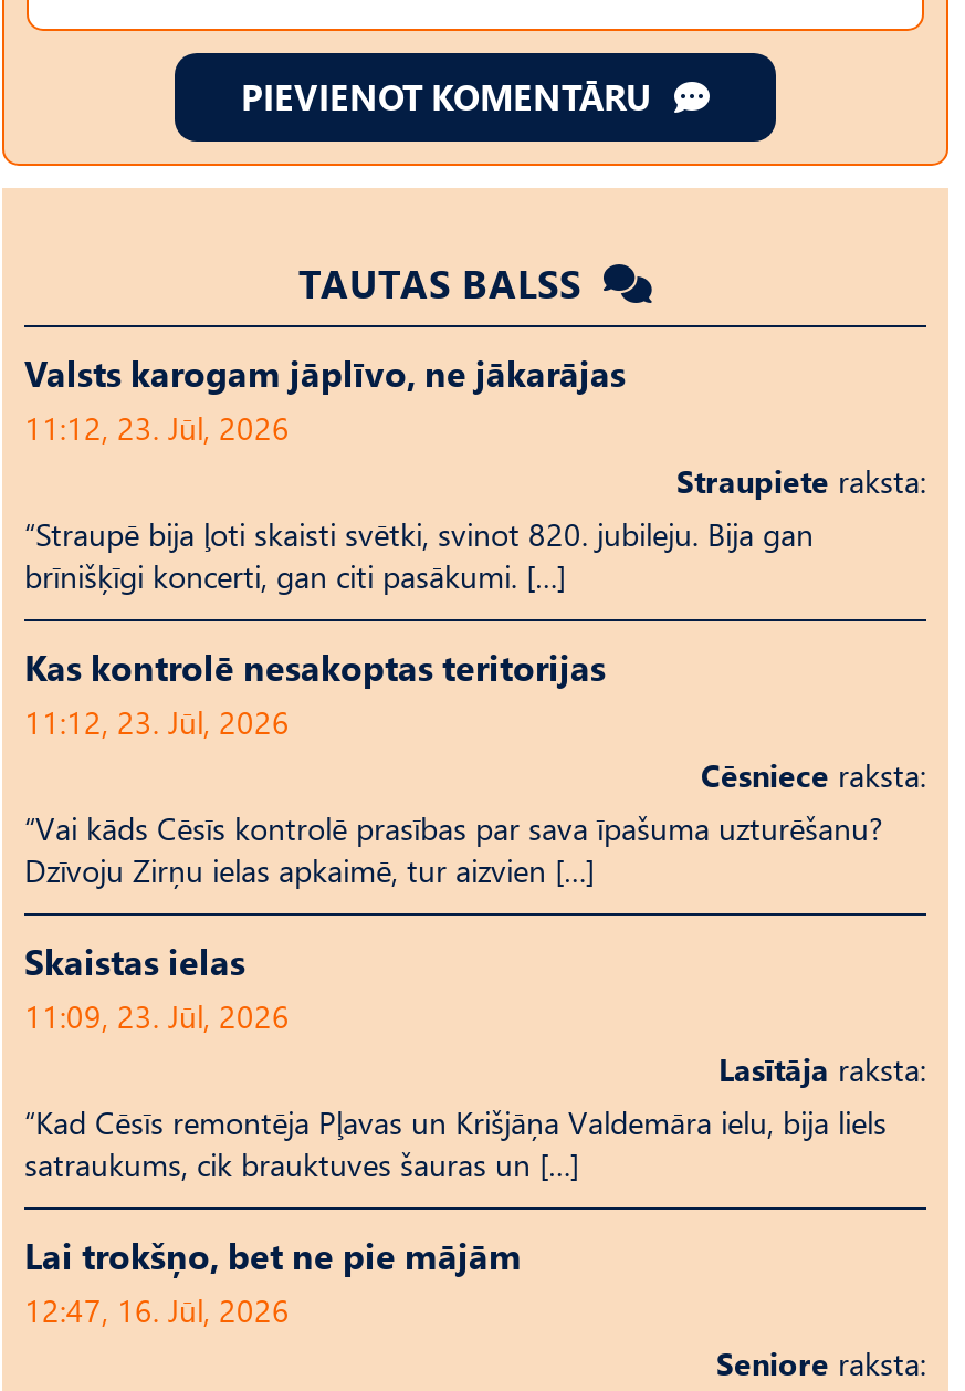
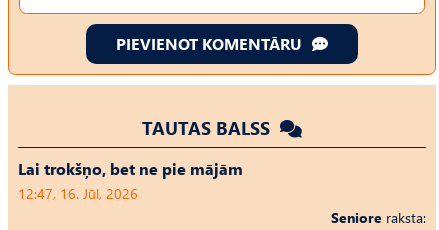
- Valsts karogam jāplīvo, ne jākarājas
- 11:12, 23. Jūl, 2026
- Straupiete raksta:
- “Straupē bija ļoti skaisti svētki, svinot 820. jubileju. Bija gan
- brīnišķīgi koncerti, gan citi pasākumi. […]
- Kas kontrolē nesakoptas teritorijas
- 11:12, 23. Jūl, 2026
- Cēsniece raksta:
- “Vai kāds Cēsīs kontrolē prasības par sava īpašuma uzturēšanu?
- Dzīvoju Zirņu ielas apkaimē, tur aizvien […]
- Skaistas ielas
- 11:09, 23. Jūl, 2026
- Lasītāja raksta:
- “Kad Cēsīs remontēja Pļavas un Krišjāņa Valdemāra ielu, bija liels
- satraukums, cik brauktuves šauras un […]
